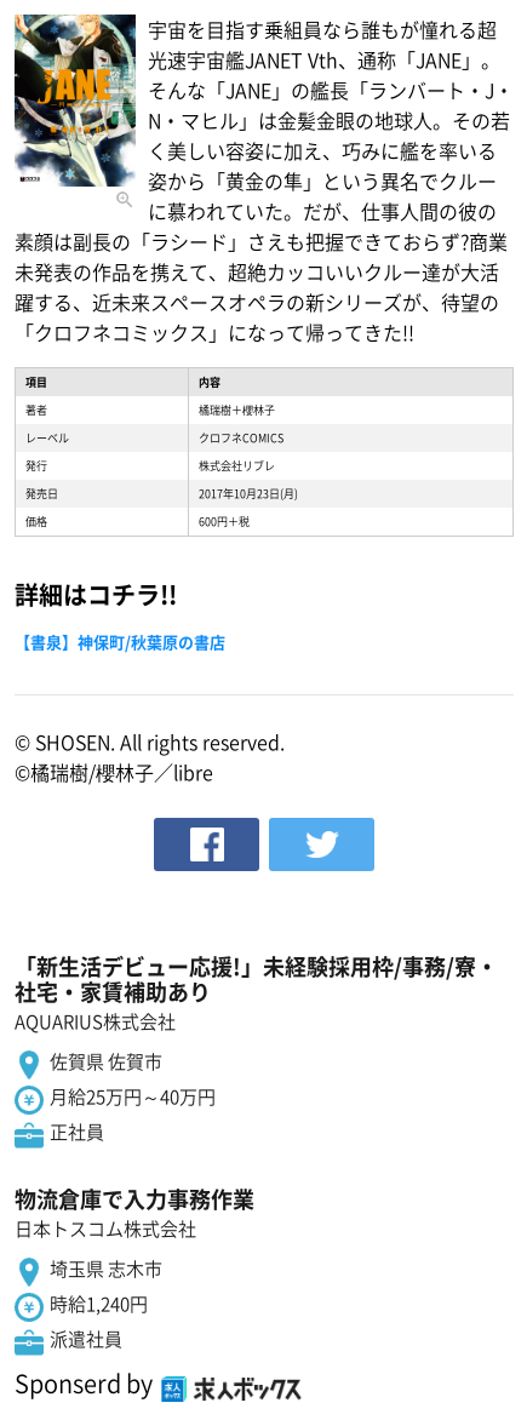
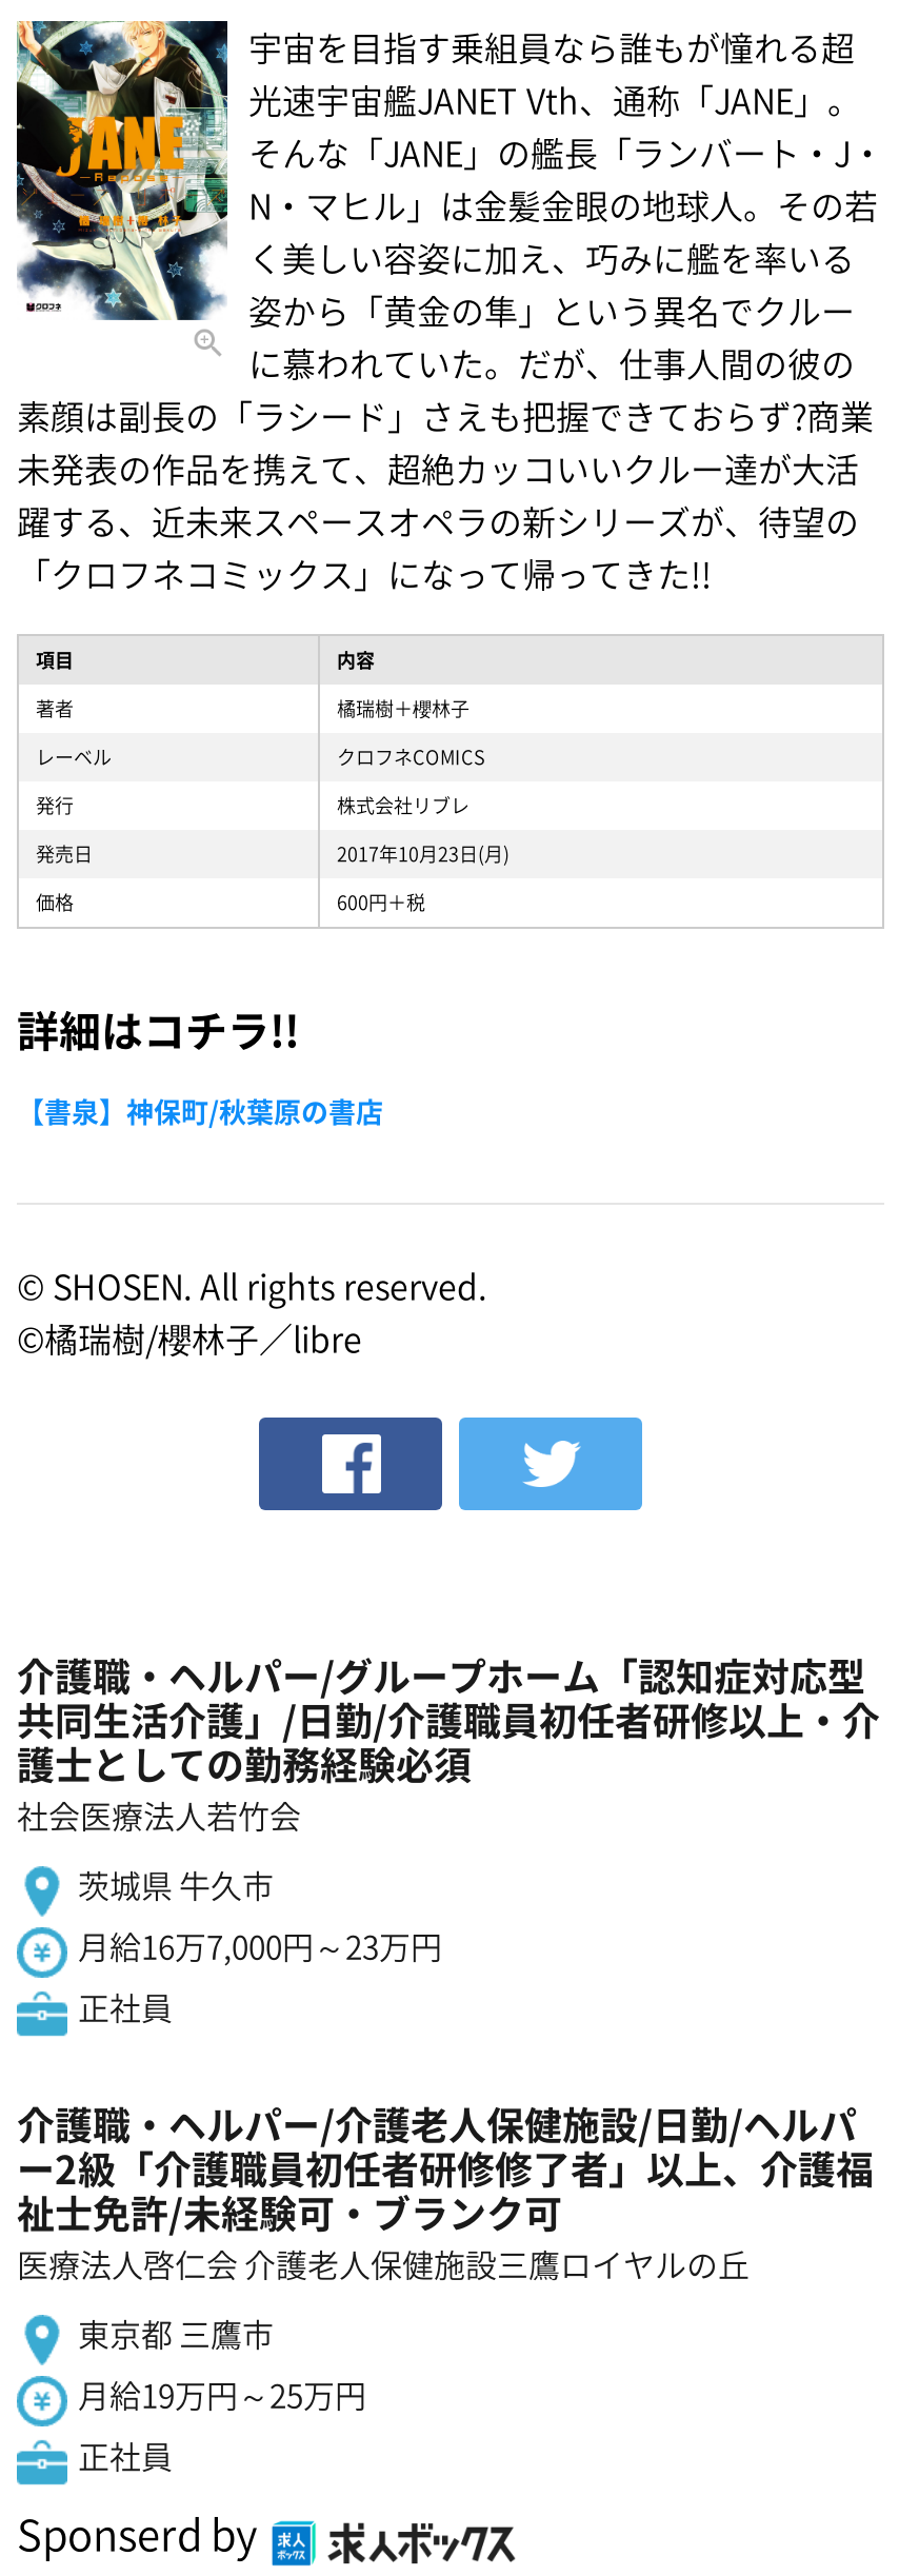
- 「新生活デビュー応援!」未経験採用枠/事務/寮・
- 社宅・家賃補助あり
- AQUARIUS株式会社
+ 介護職・ヘルパー/グループホーム「認知症対応型
+ 共同生活介護」/日勤/介護職員初任者研修以上・介
+ 護士としての勤務経験必須
+ 社会医療法人若竹会

- 佐賀県 佐賀市
- 月給25万円～40万円
+ 茨城県 牛久市
+ 月給16万7,000円～23万円

- 物流倉庫で入力事務作業
- 日本トスコム株式会社
+ 介護職・ヘルパー/介護老人保健施設/日勤/ヘルパ
+ ー2級「介護職員初任者研修修了者」以上、介護福
+ 祉士免許/未経験可・ブランク可
+ 医療法人啓仁会 介護老人保健施設三鷹ロイヤルの丘

- 埼玉県 志木市
- 時給1,240円
- 派遣社員
+ 東京都 三鷹市
+ 月給19万円～25万円
+ 正社員
